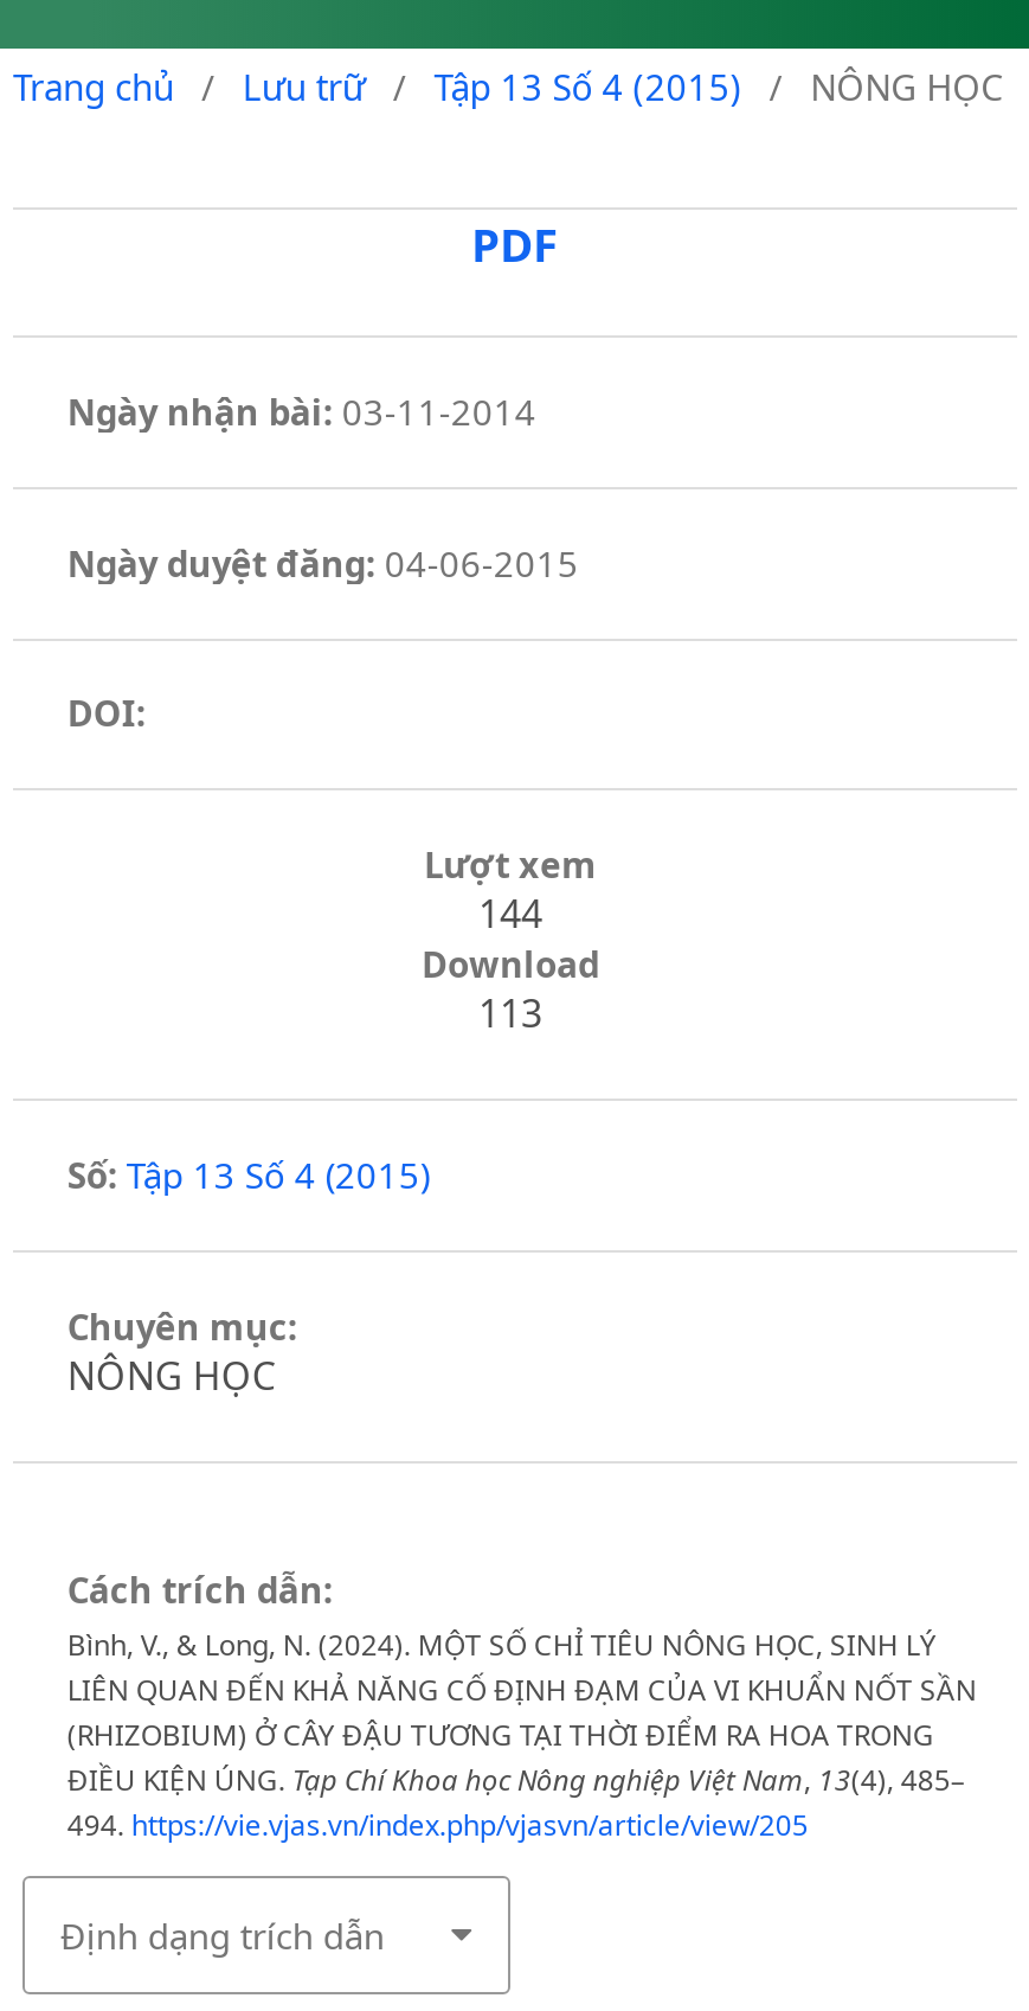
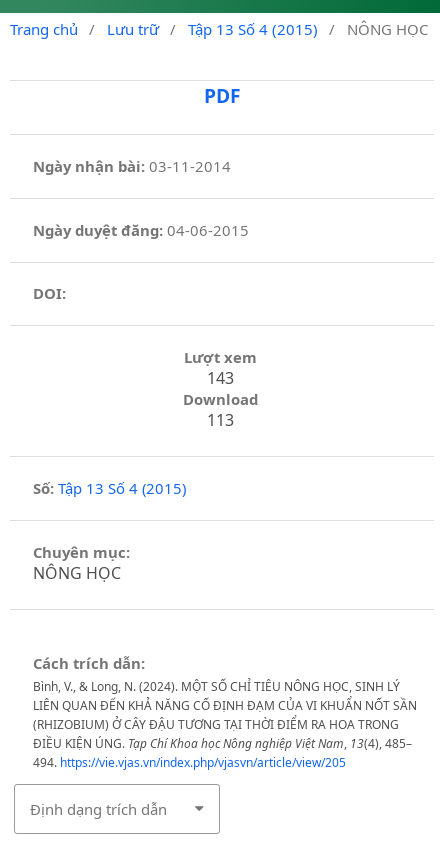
- 144
+ 143
